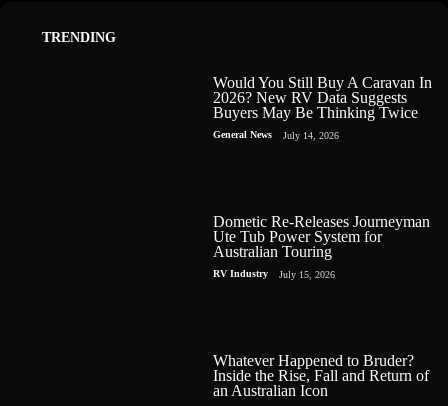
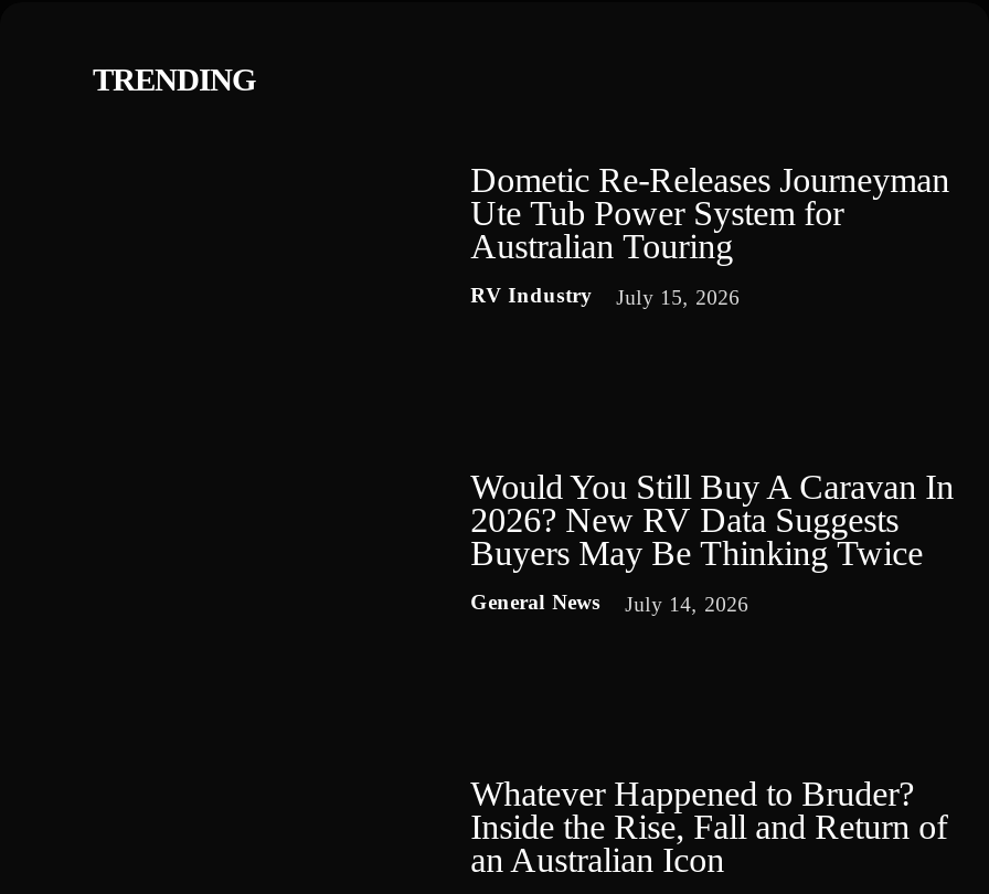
moved down: Would You Still Buy A Caravan In | 2026? New RV Data Suggests | Buyers May Be Thinking Twice | General News | July 14, 2026

moved up: Dometic Re-Releases Journeyman | Ute Tub Power System for | Australian Touring | RV Industry | July 15, 2026
